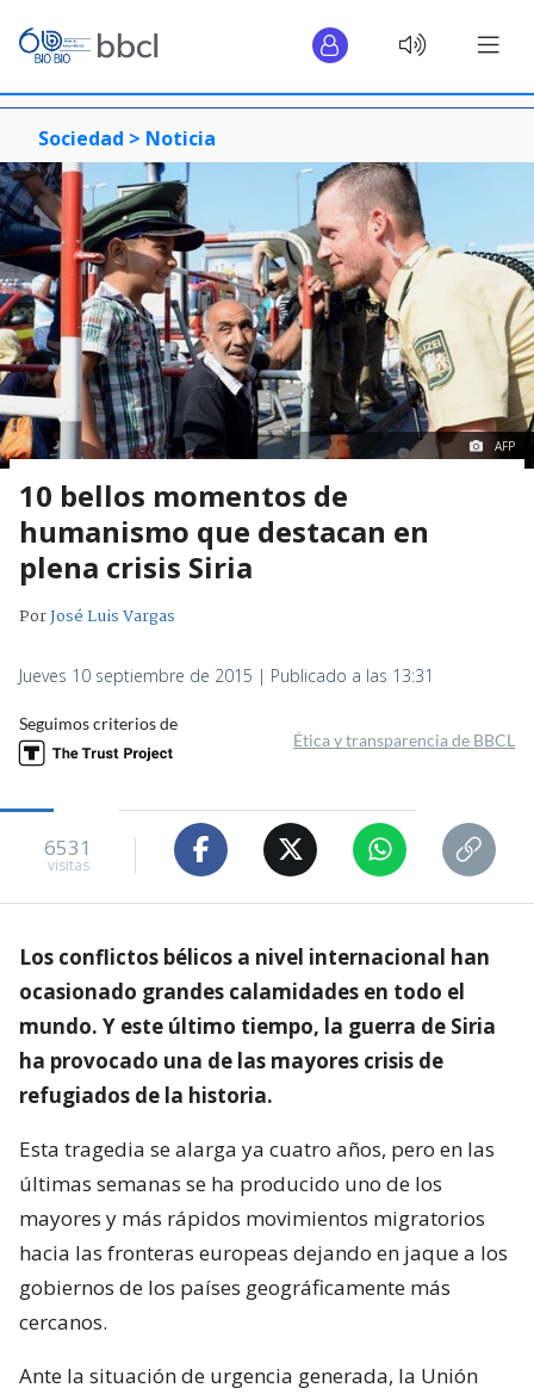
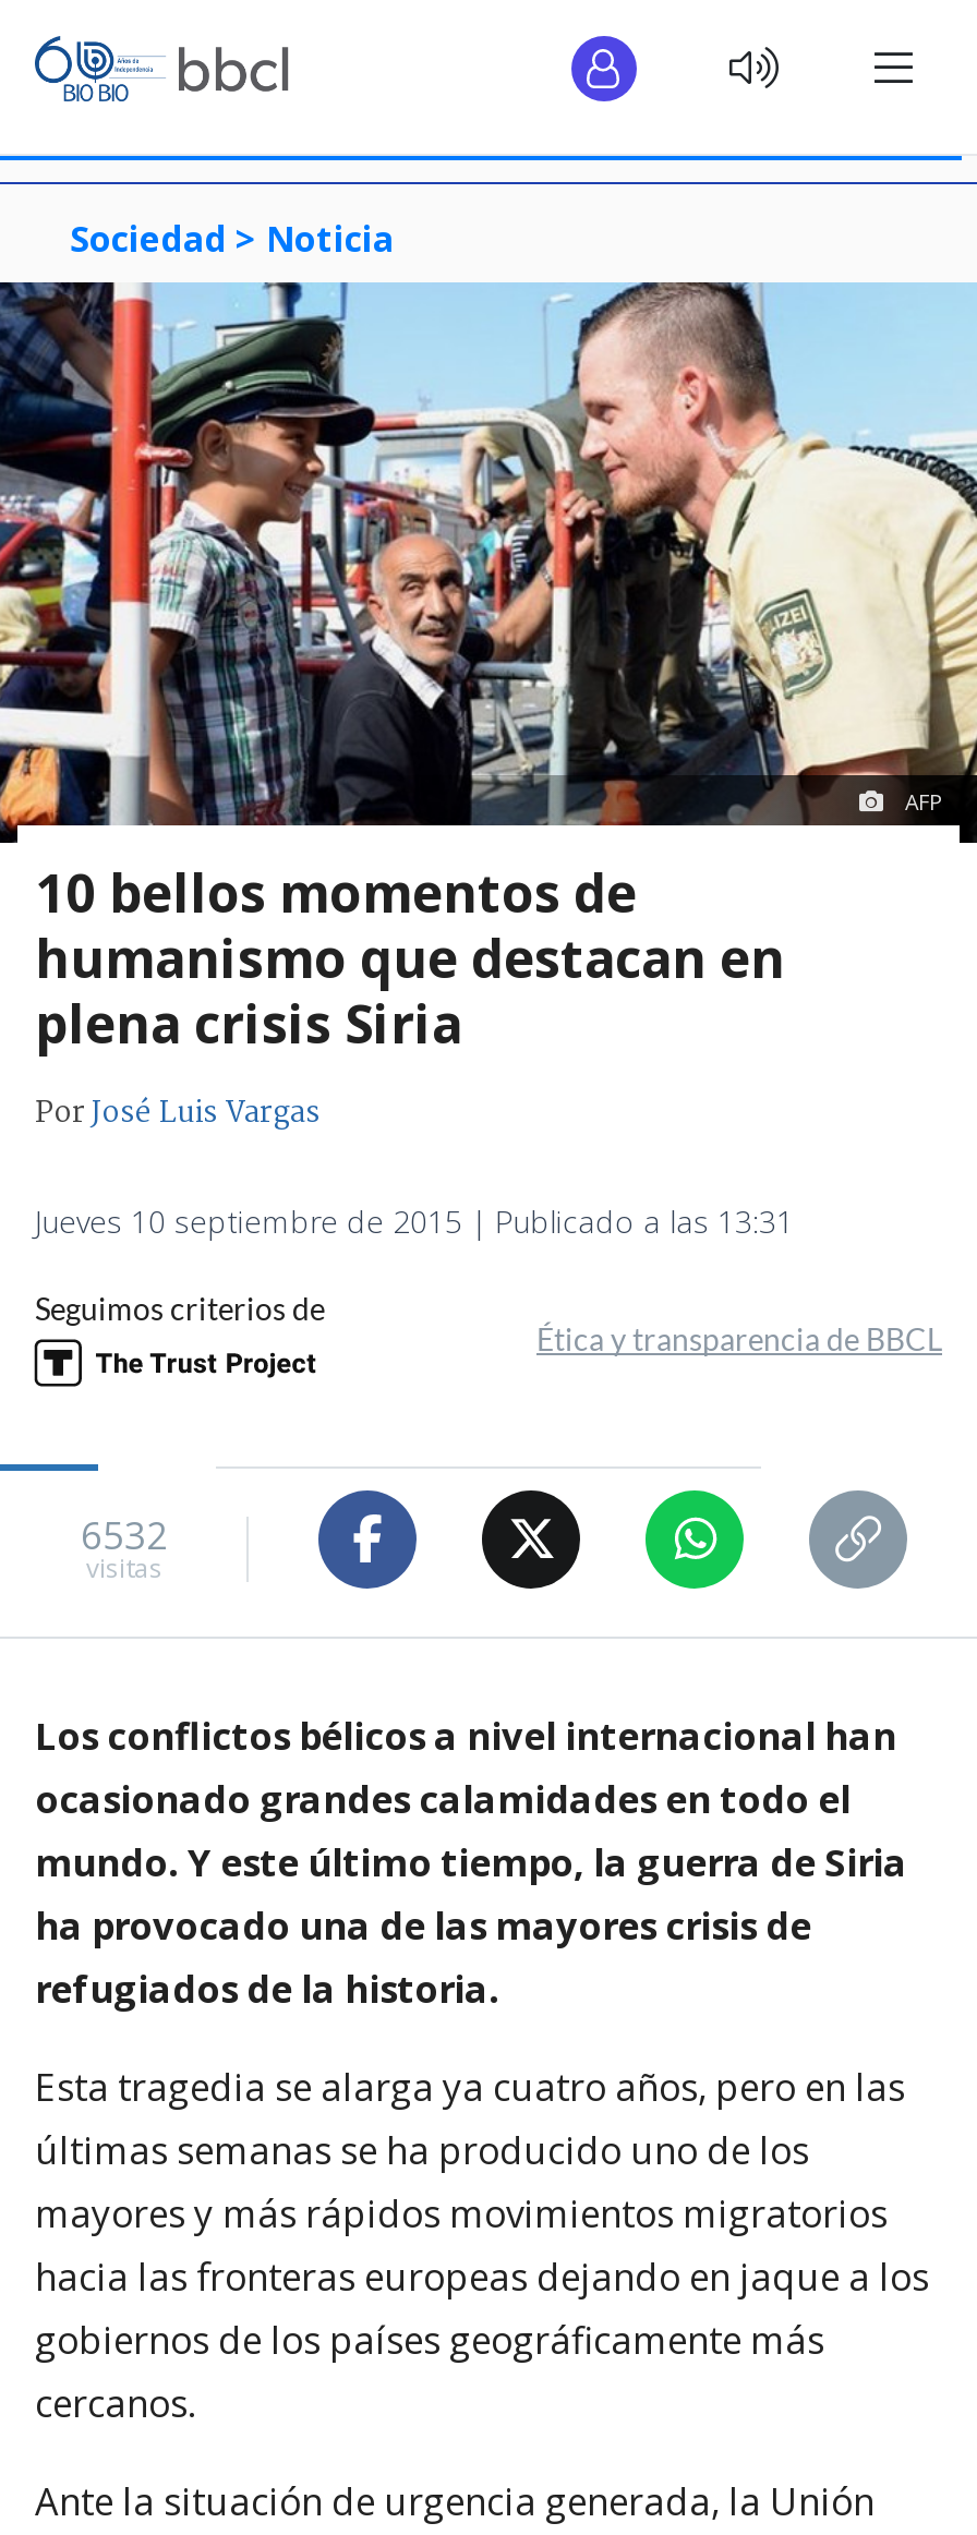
- 6531
+ 6532
